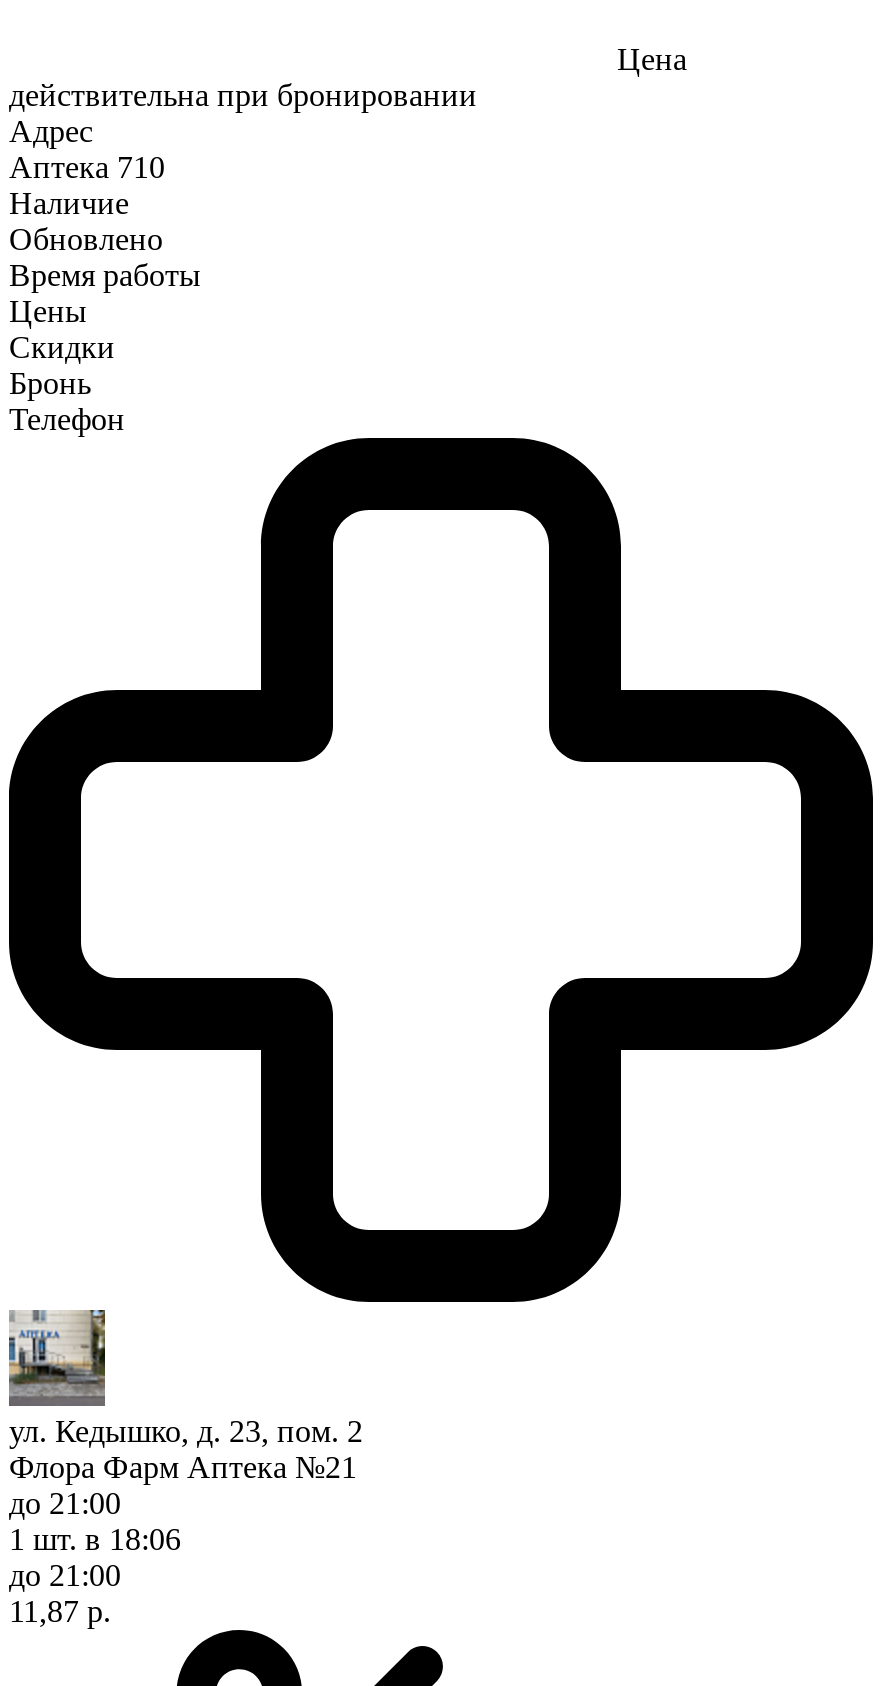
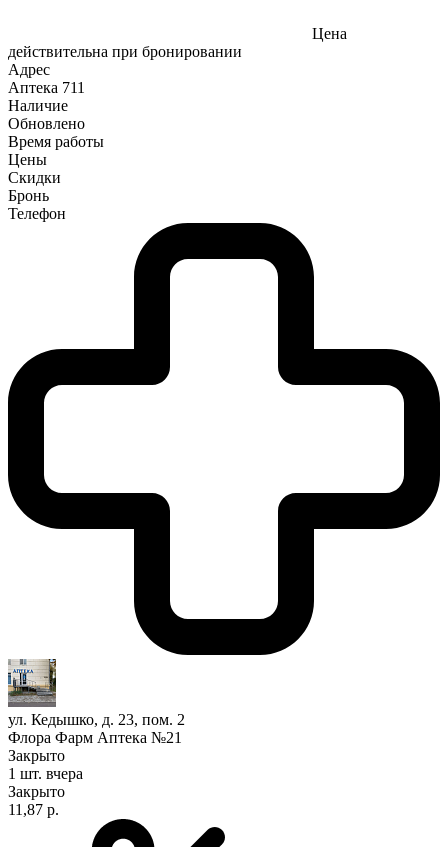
- Аптека 710
+ Аптека 711

- до 21:00
- 1 шт. в 18:06
- до 21:00
+ Закрыто
+ 1 шт. вчера
+ Закрыто
